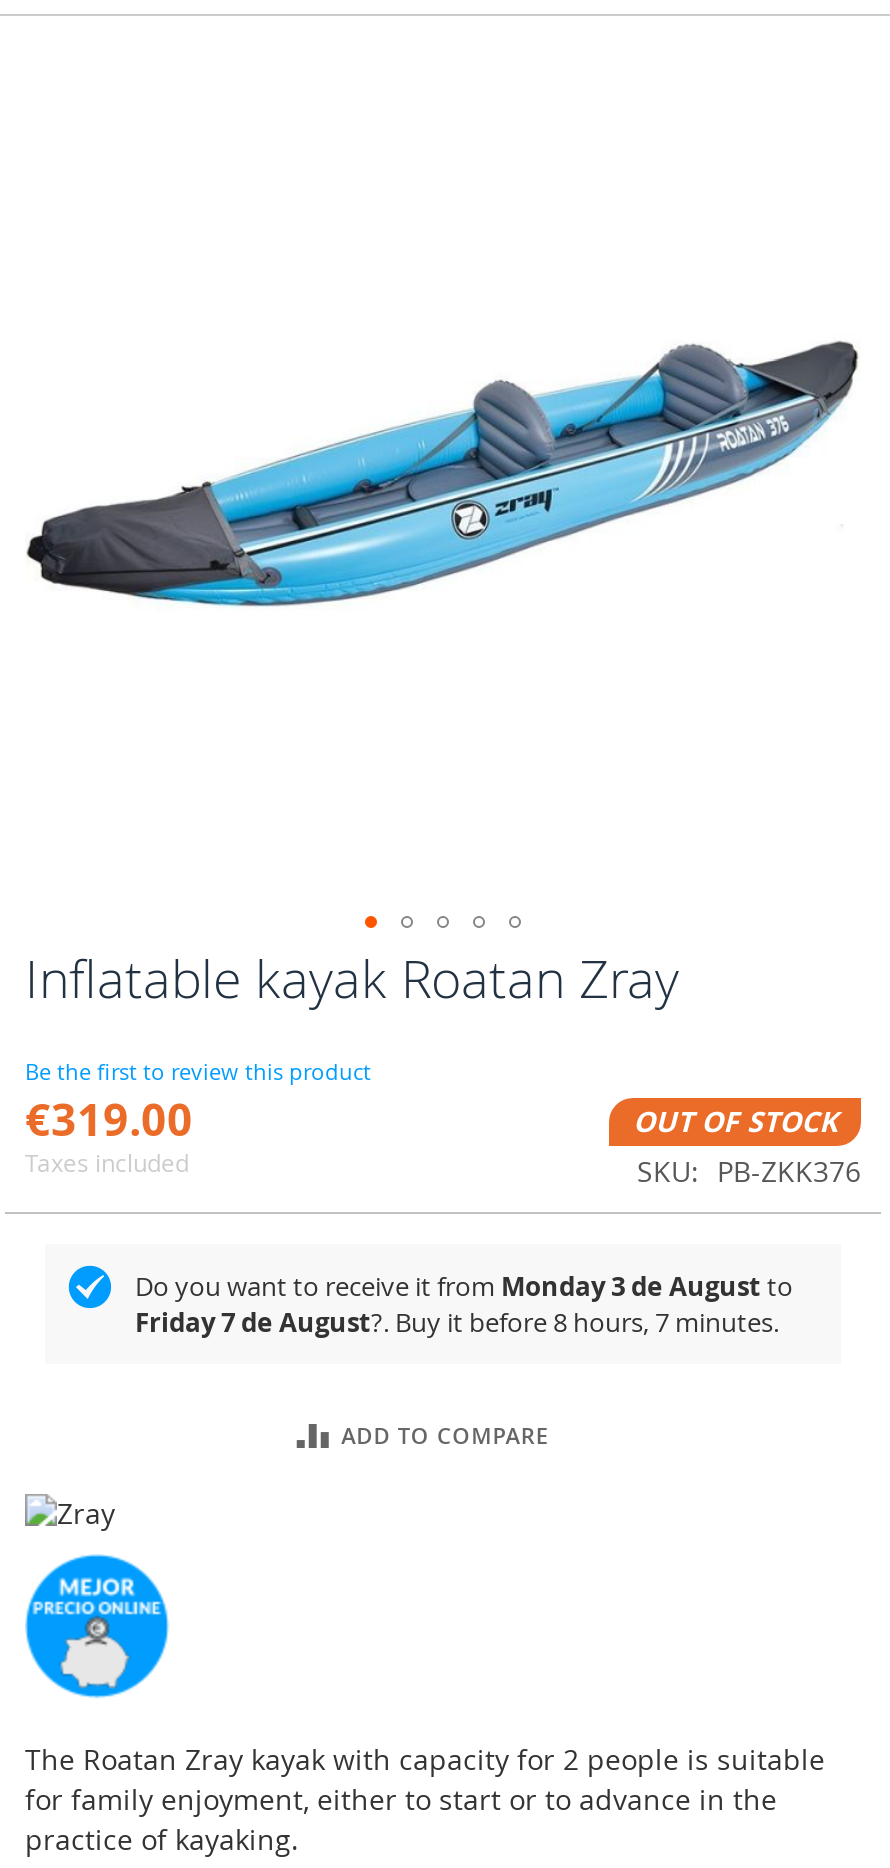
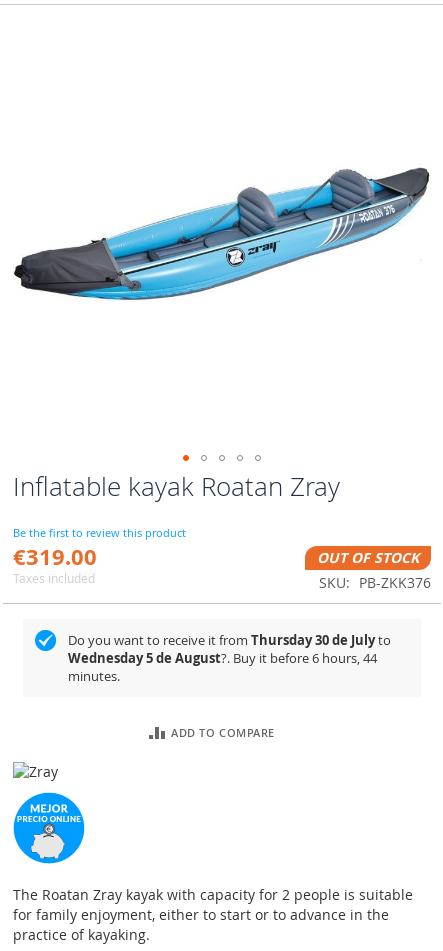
- Do you want to receive it from Monday 3 de August to
- Friday 7 de August?. Buy it before 8 hours, 7 minutes.
+ Do you want to receive it from Thursday 30 de Julyto
+ Wednesday 5 de August?. Buy it before 6 hours, 44
+ minutes.
